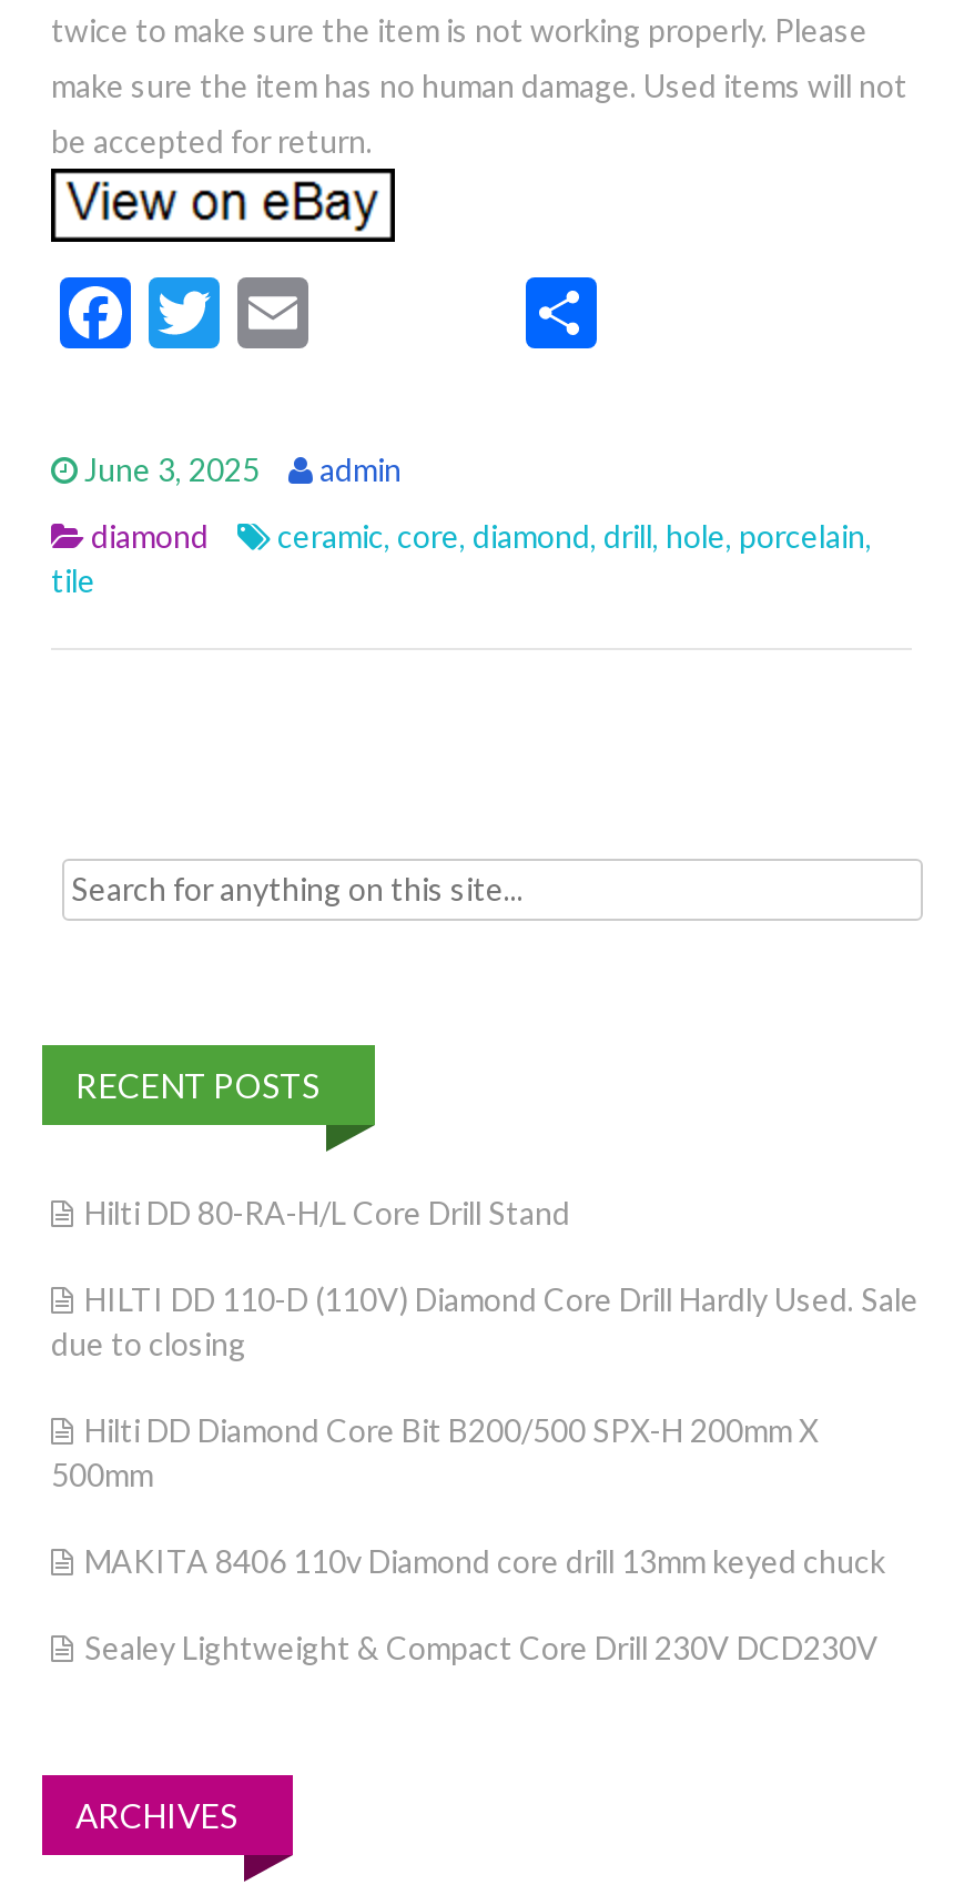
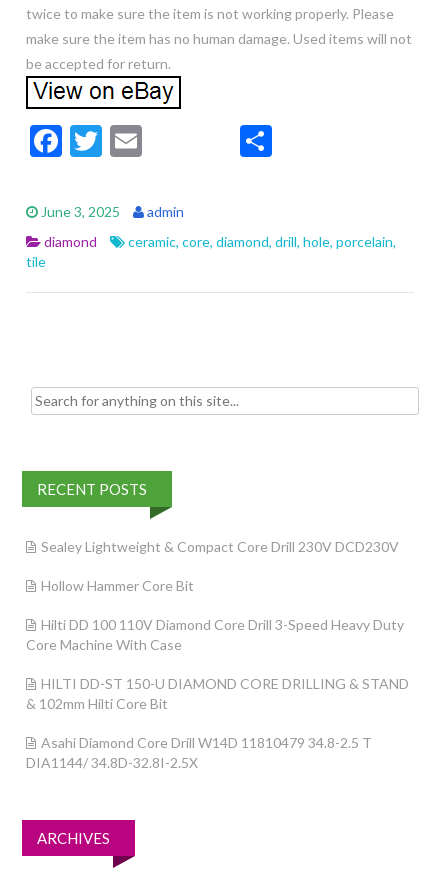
- Hilti DD 80-RA-H/L Core Drill Stand
- HILTI DD 110-D (110V) Diamond Core Drill Hardly Used. Sale
- due to closing
- Hilti DD Diamond Core Bit B200/500 SPX-H 200mm X
- 500mm
- MAKITA 8406 110v Diamond core drill 13mm keyed chuck

moved up: Sealey Lightweight & Compact Core Drill 230V DCD230V

+ Hollow Hammer Core Bit
+ Hilti DD 100 110V Diamond Core Drill 3-Speed Heavy Duty
+ Core Machine With Case
+ HILTI DD-ST 150-U DIAMOND CORE DRILLING & STAND
+ & 102mm Hilti Core Bit
+ Asahi Diamond Core Drill W14D 11810479 34.8-2.5 T
+ DIA1144/ 34.8D-32.8I-2.5X
